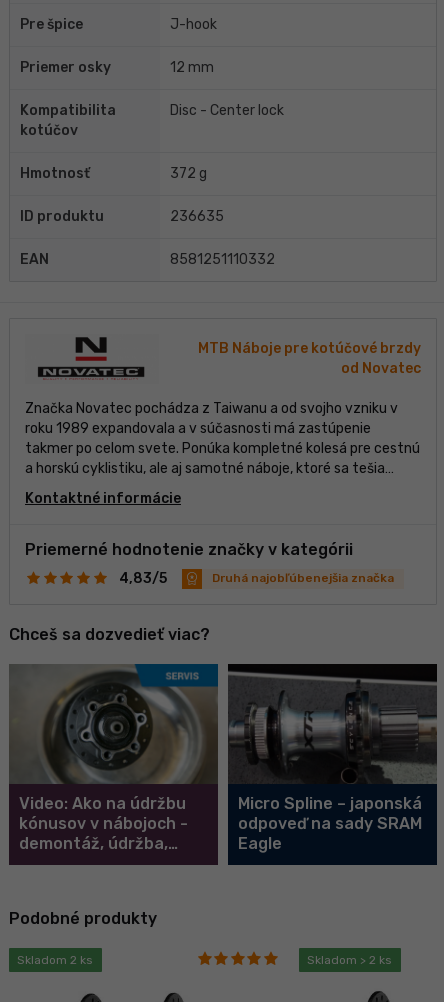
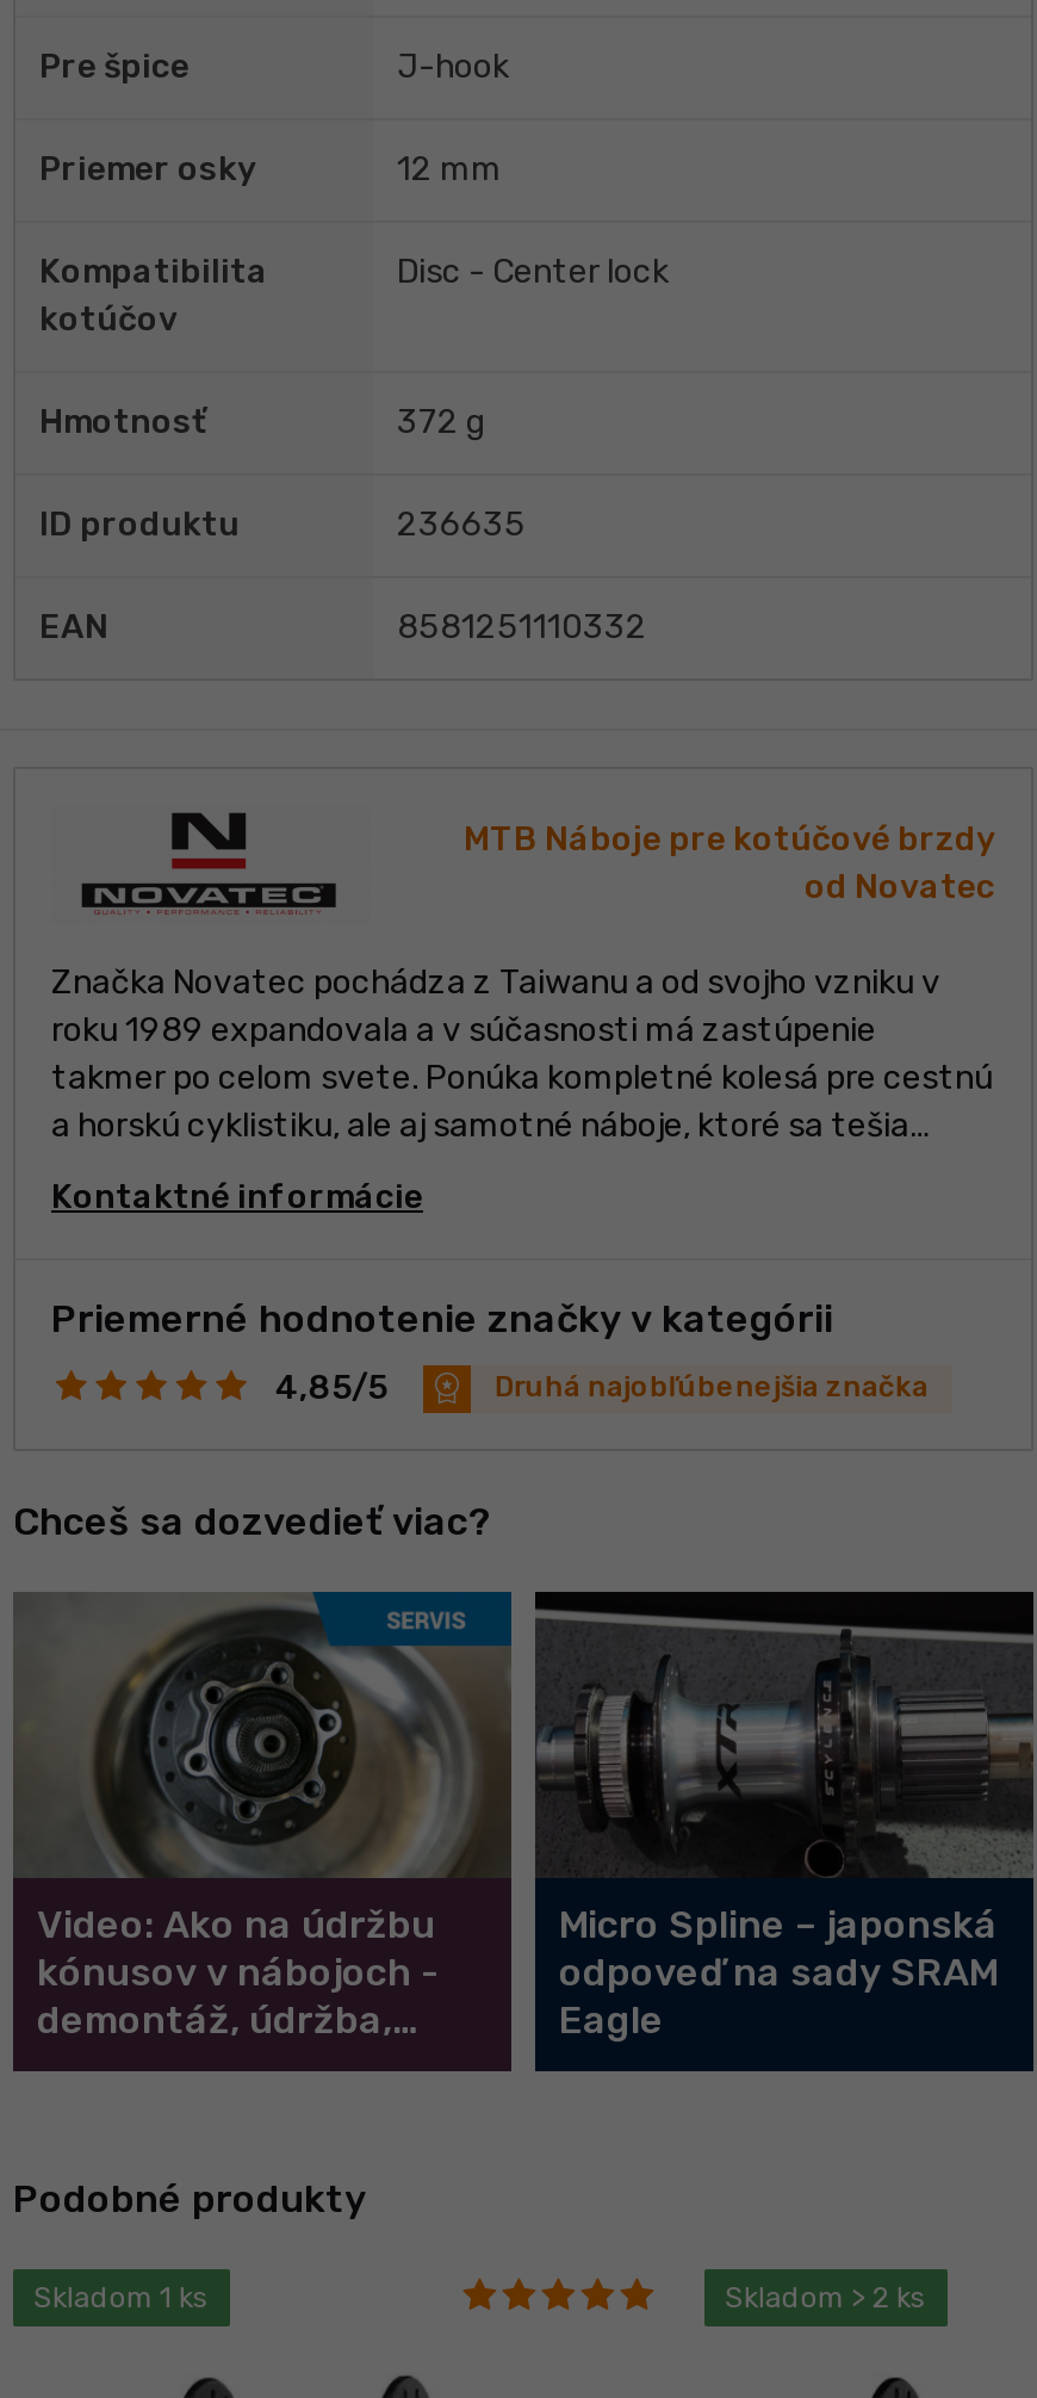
- 4,83/5
+ 4,85/5

- Skladom 2 ks
+ Skladom 1 ks
